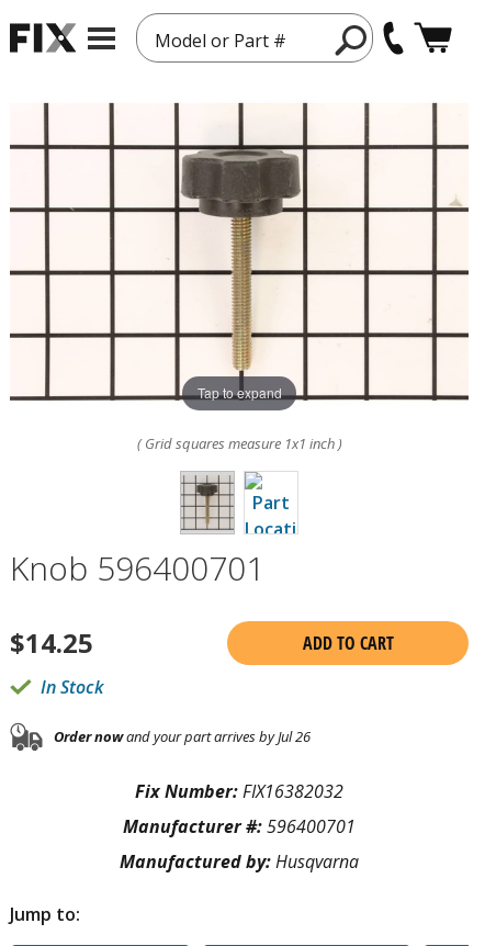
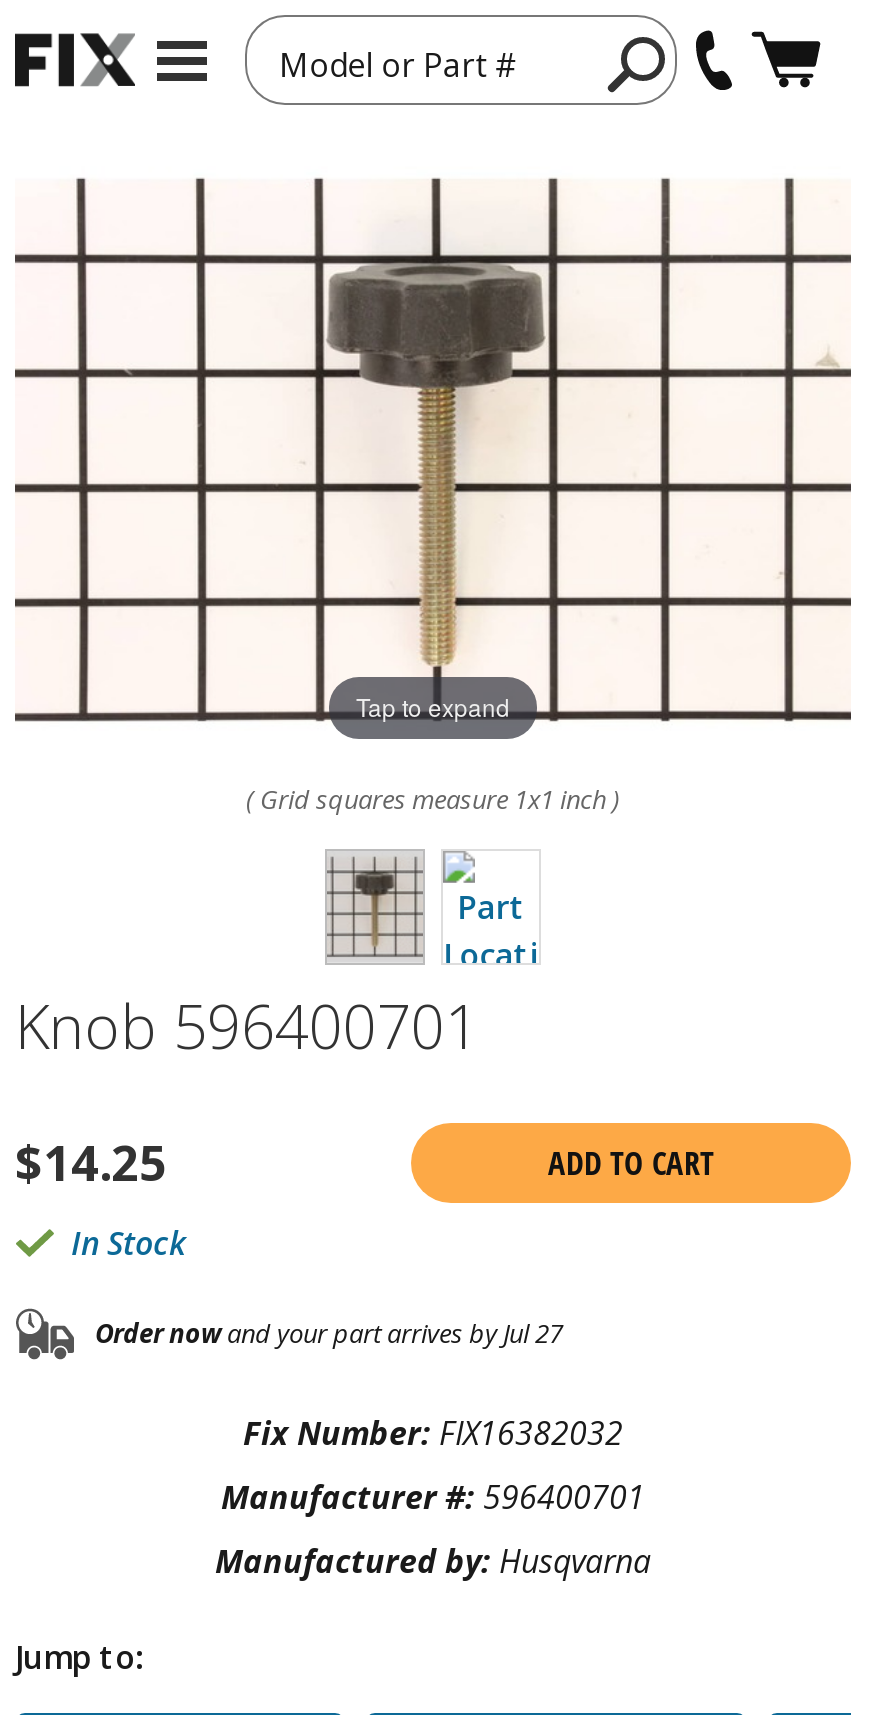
- Order nowand your part arrives by Jul 26
+ Order nowand your part arrives by Jul 27
